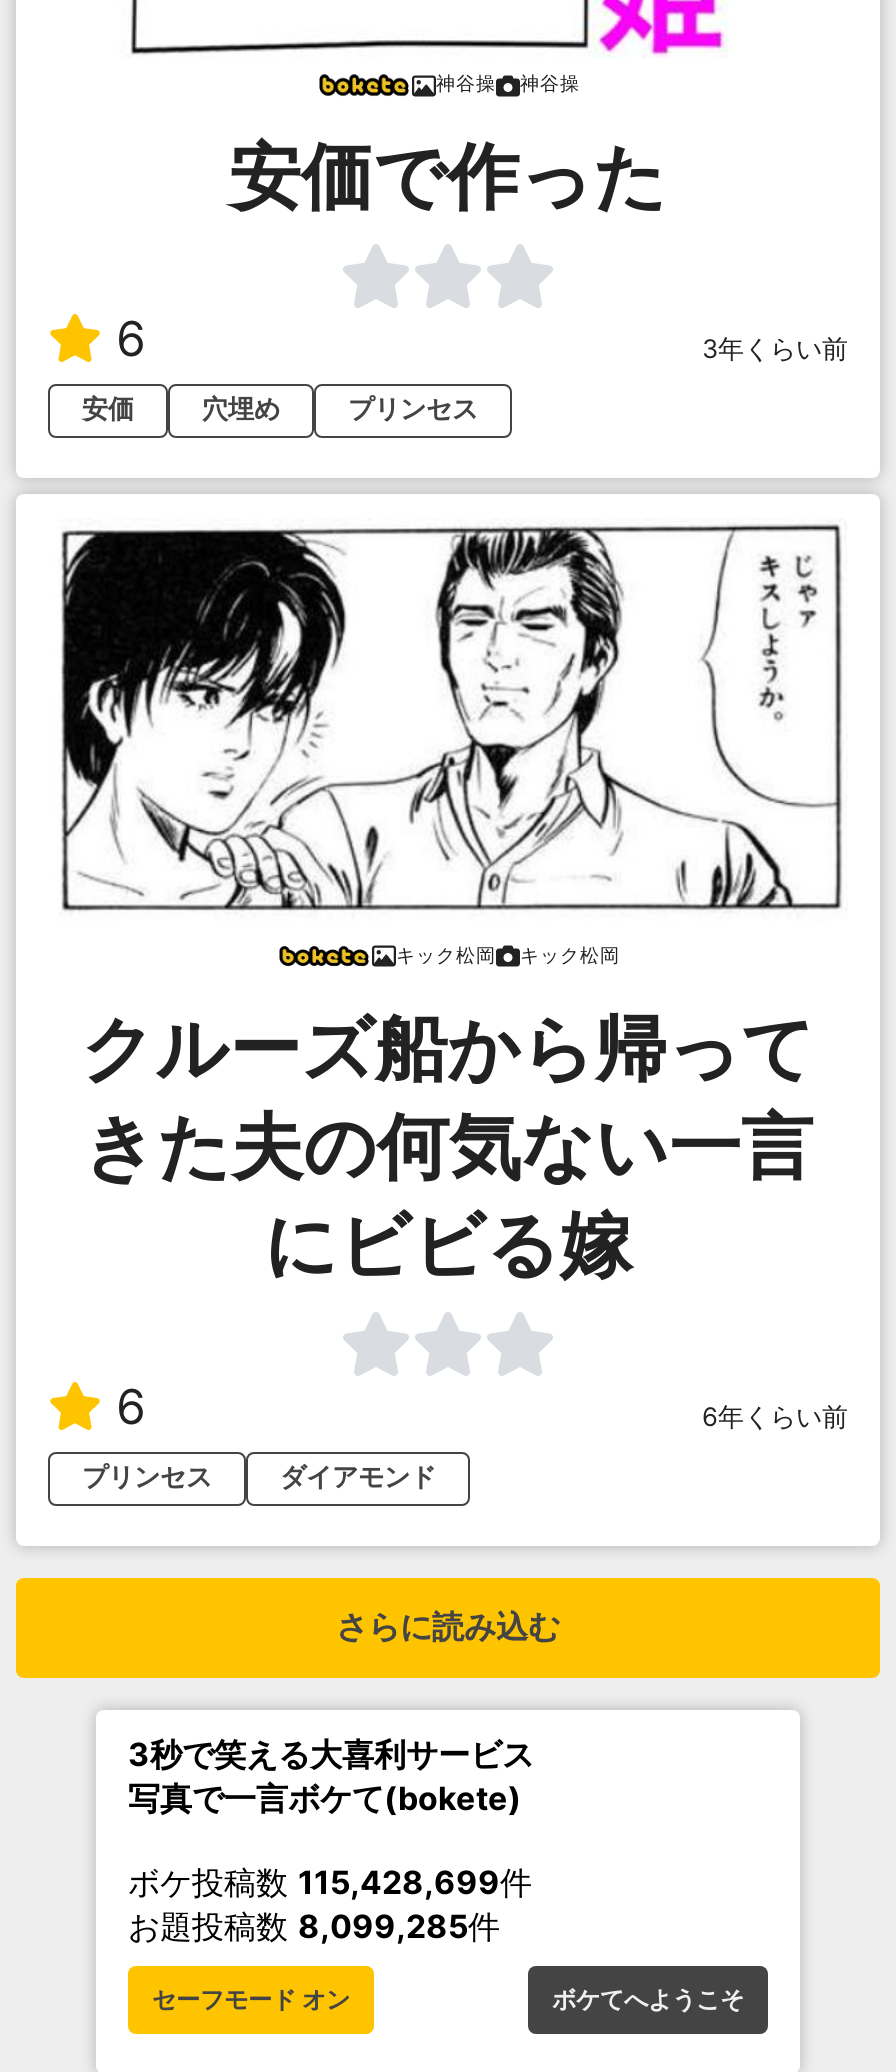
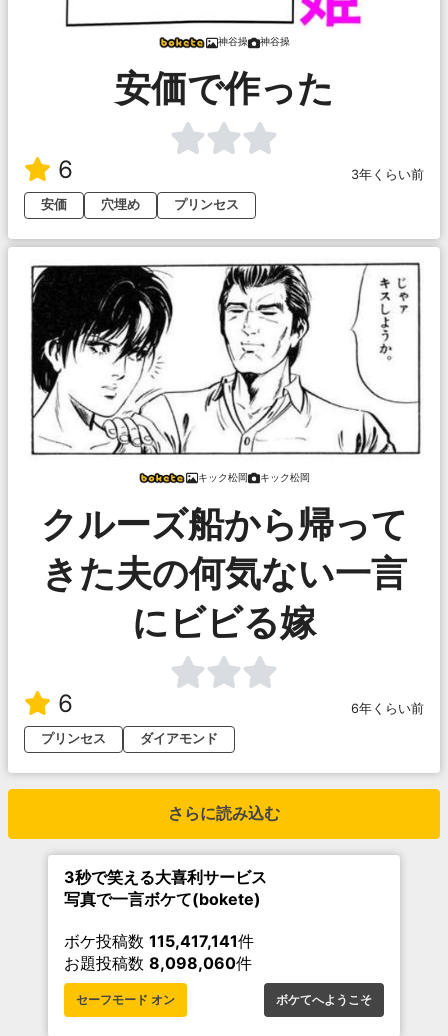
- ボケ投稿数115,428,699件
+ ボケ投稿数115,417,141件

- お題投稿数8,099,285件
+ お題投稿数8,098,060件
